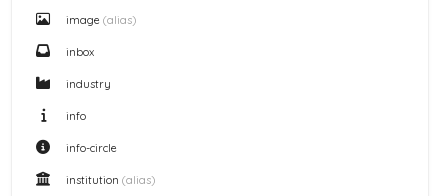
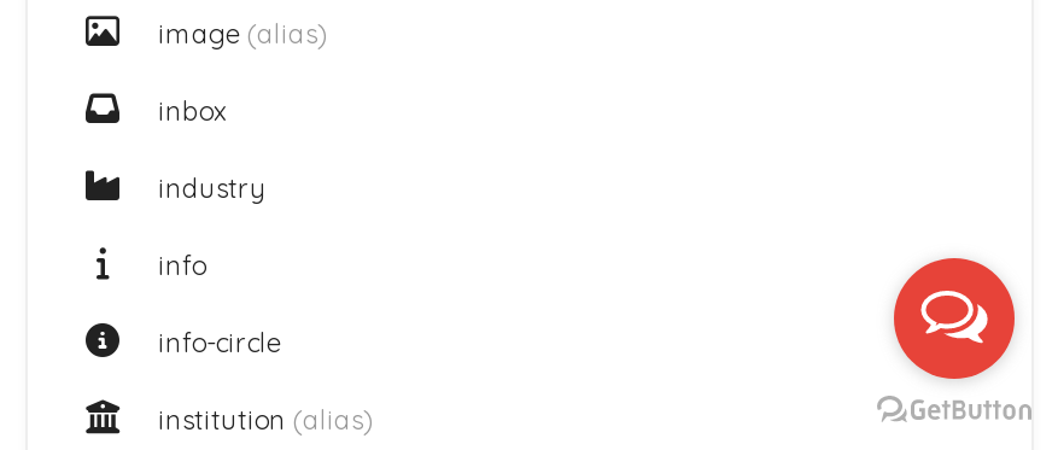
+ [image]
